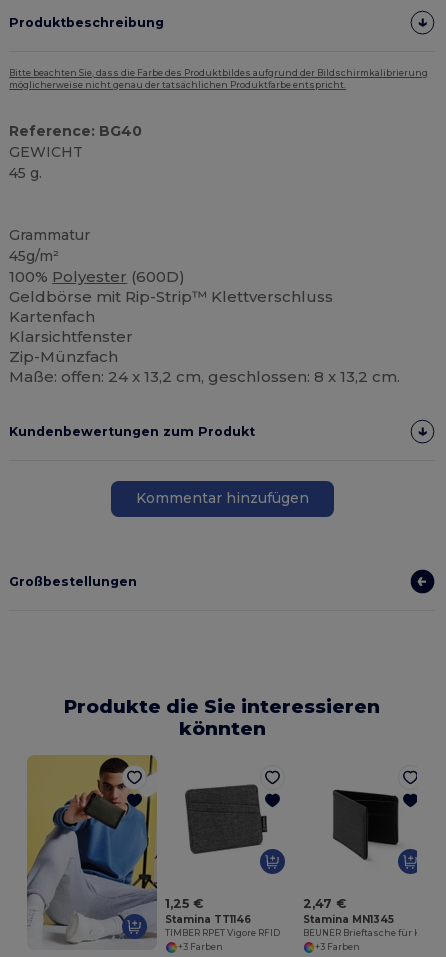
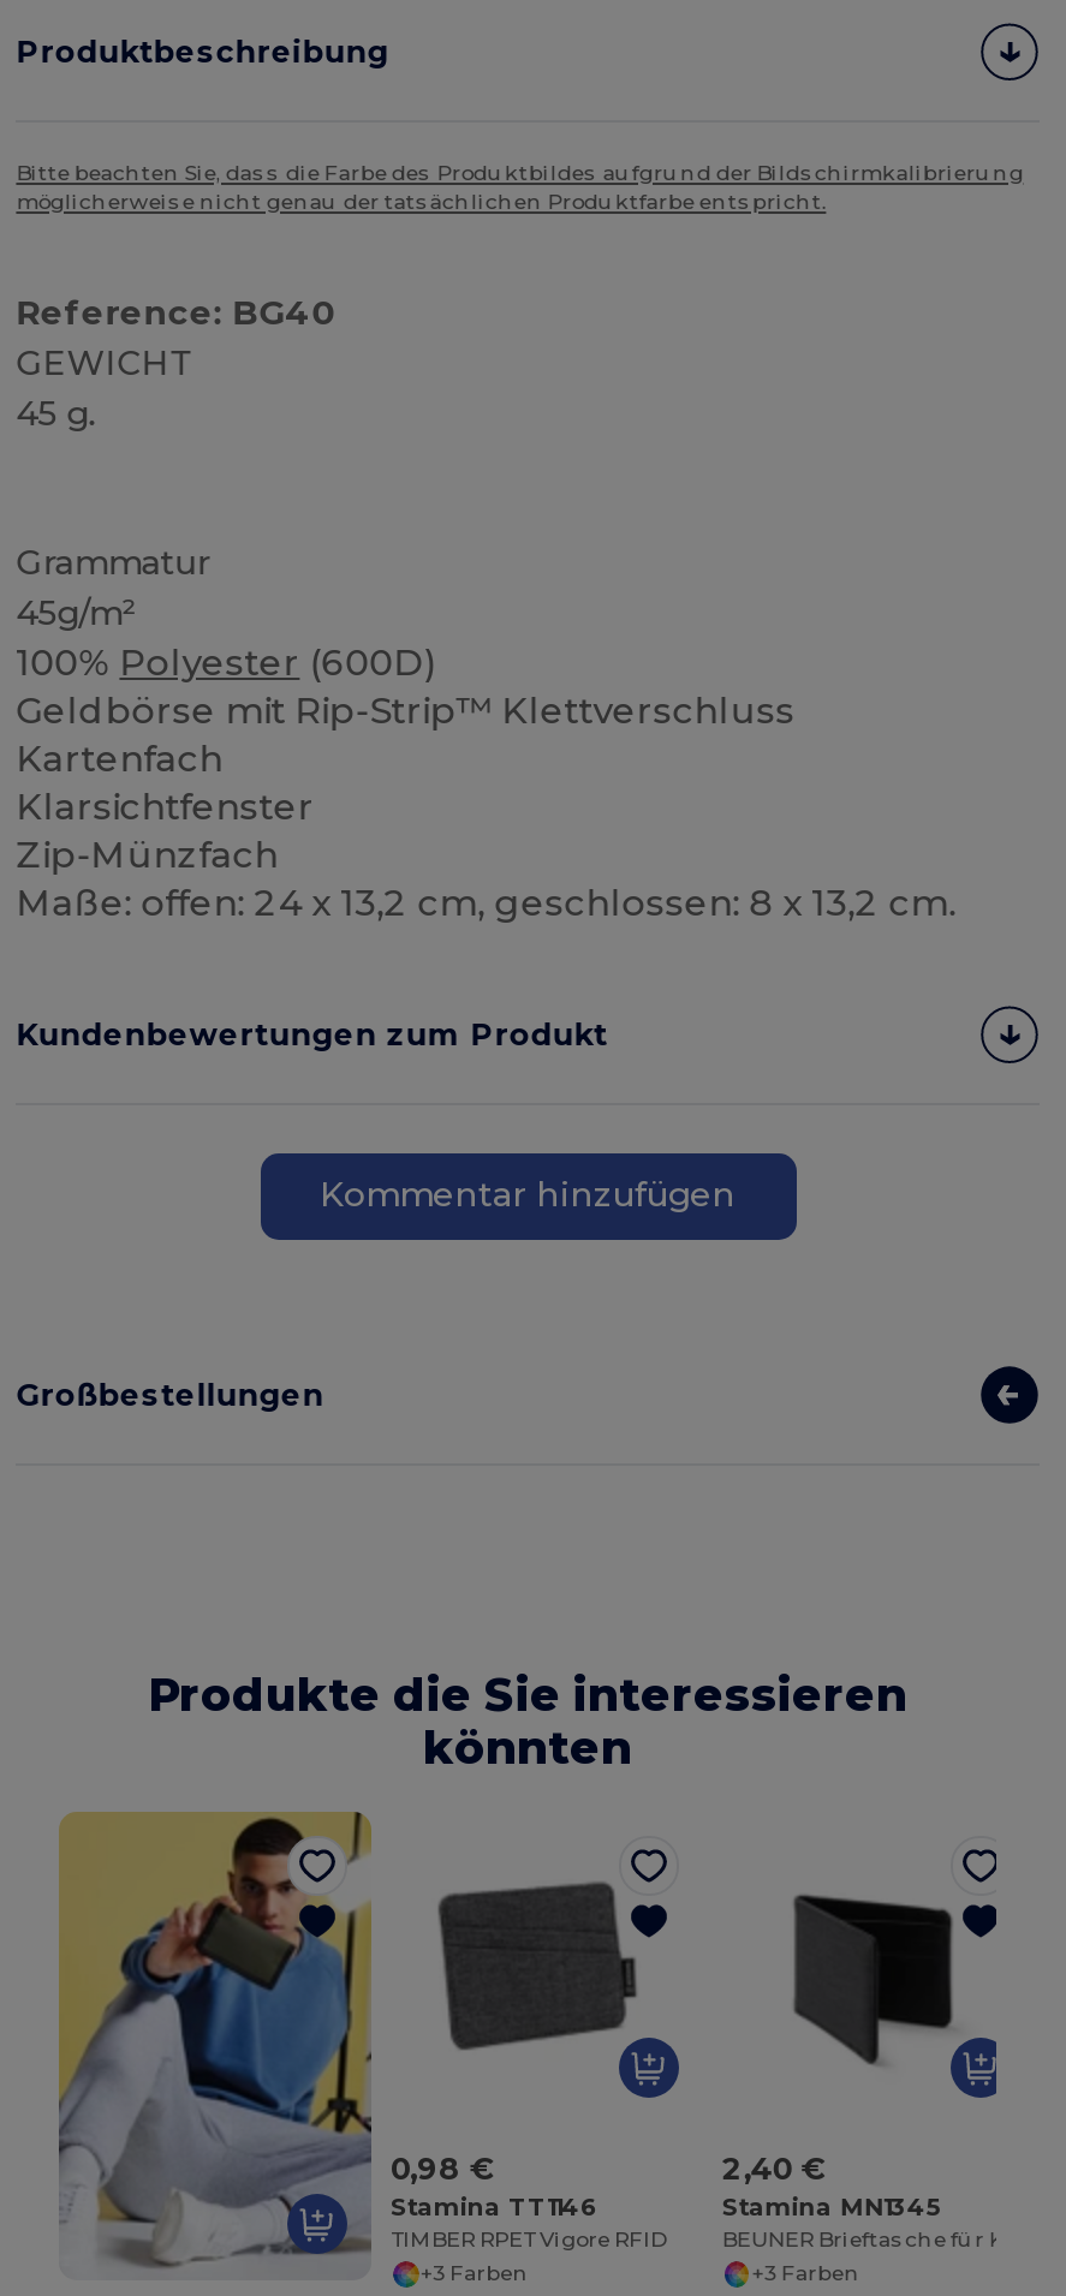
- 1,25 €
+ 0,98 €

- 2,47 €
+ 2,40 €
